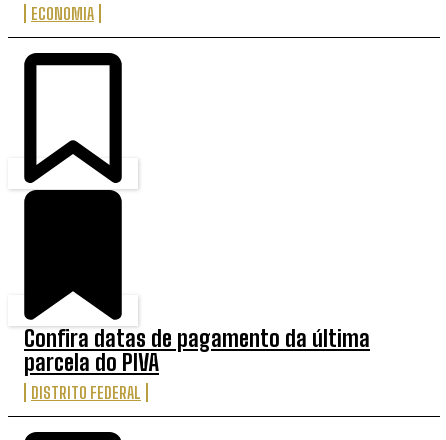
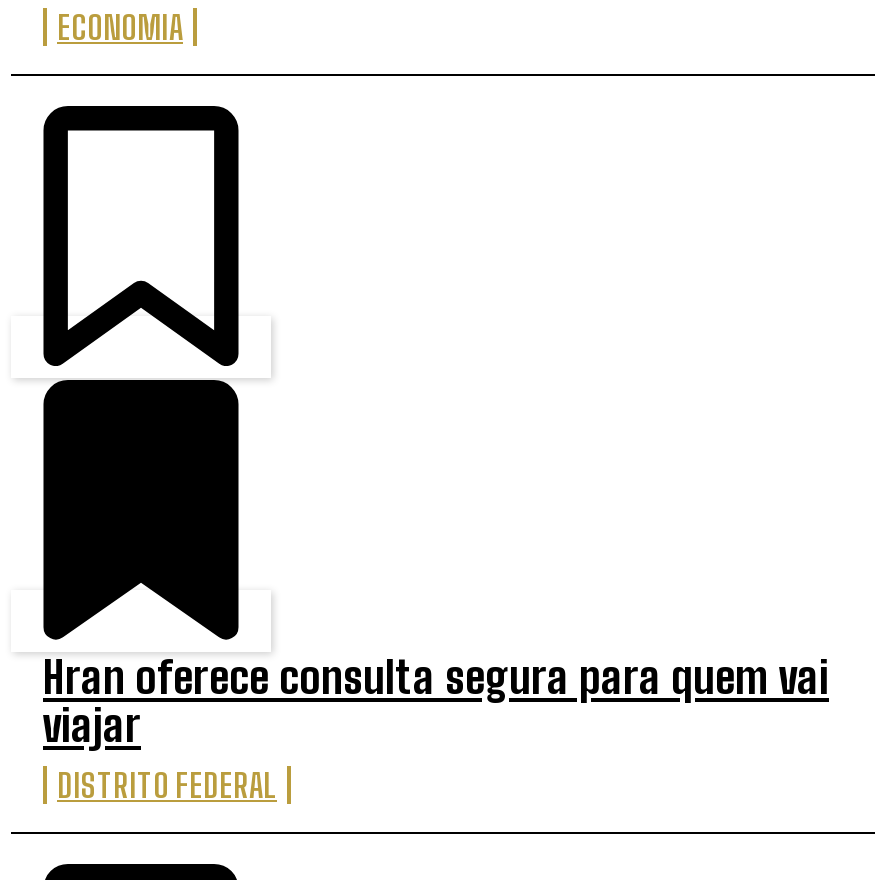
- Confira datas de pagamento da última
- parcela do PIVA
+ Hran oferece consulta segura para quem vai
+ viajar
